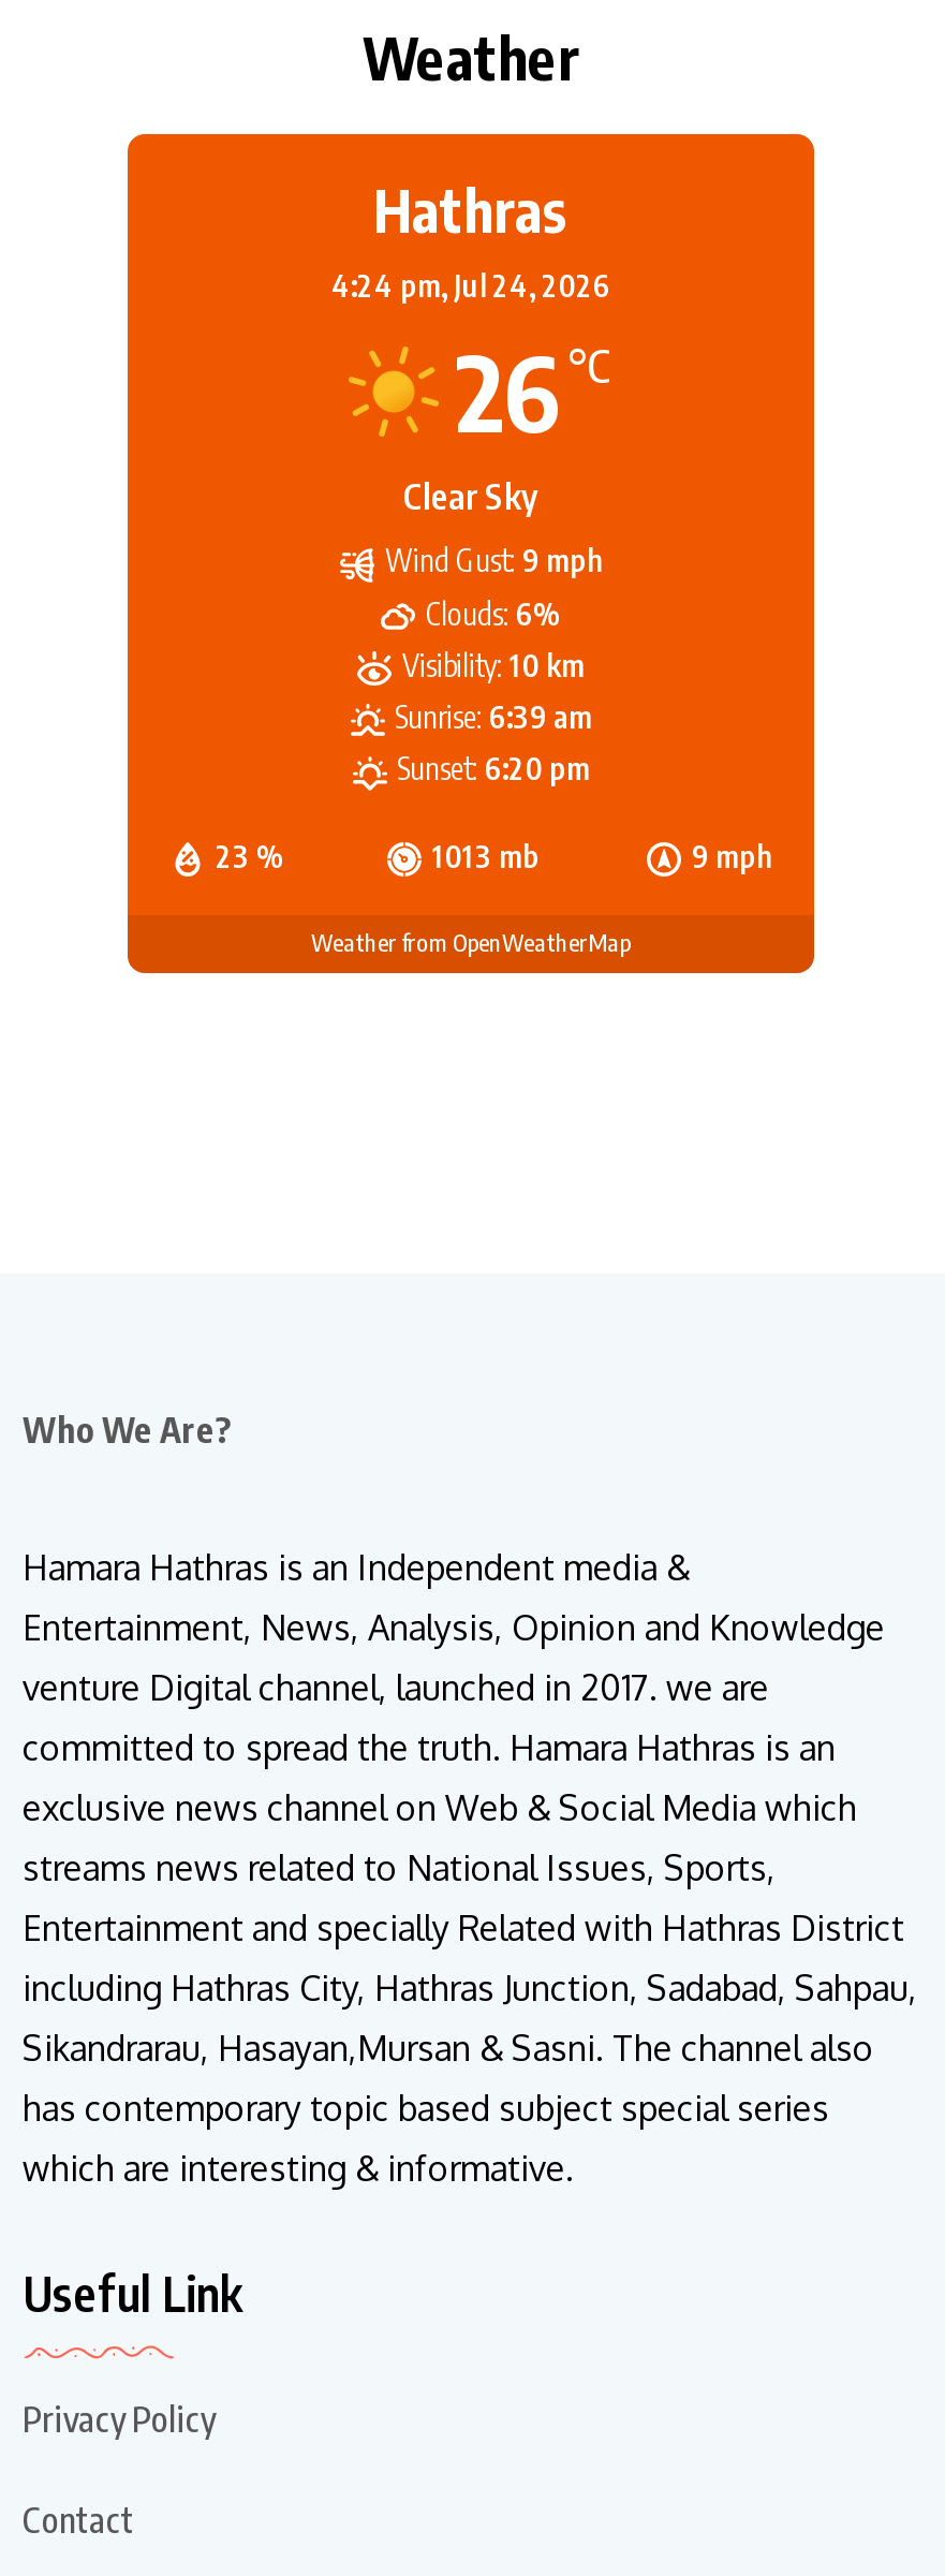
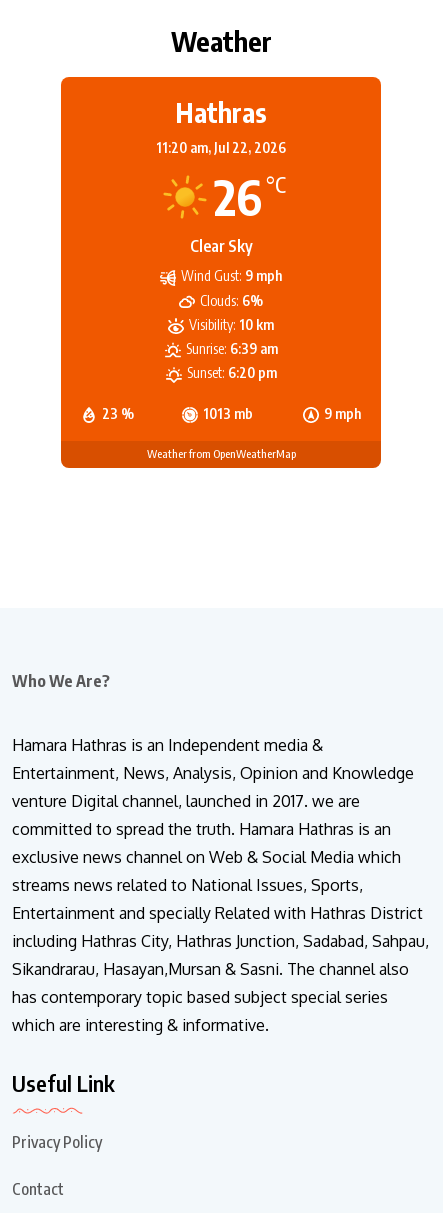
- 4:24 pm, Jul 24, 2026
+ 11:20 am, Jul 22, 2026
